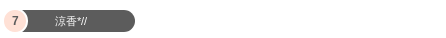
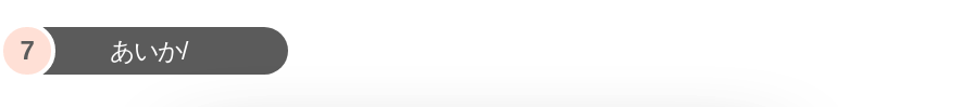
- 涼香*//
+ あいか/
